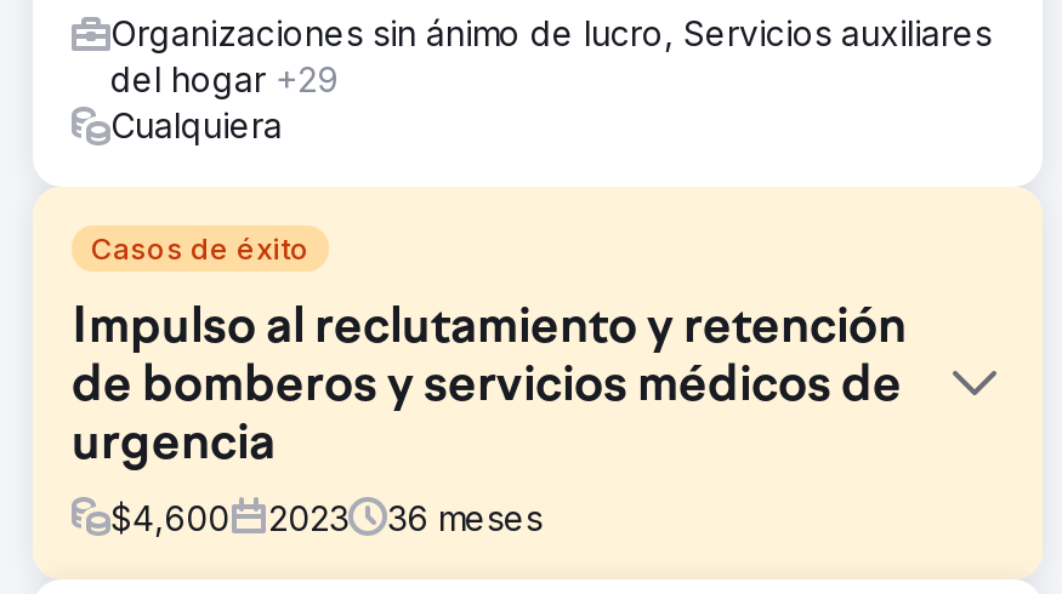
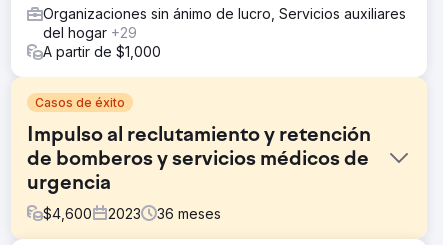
- Cualquiera
+ A partir de $1,000
